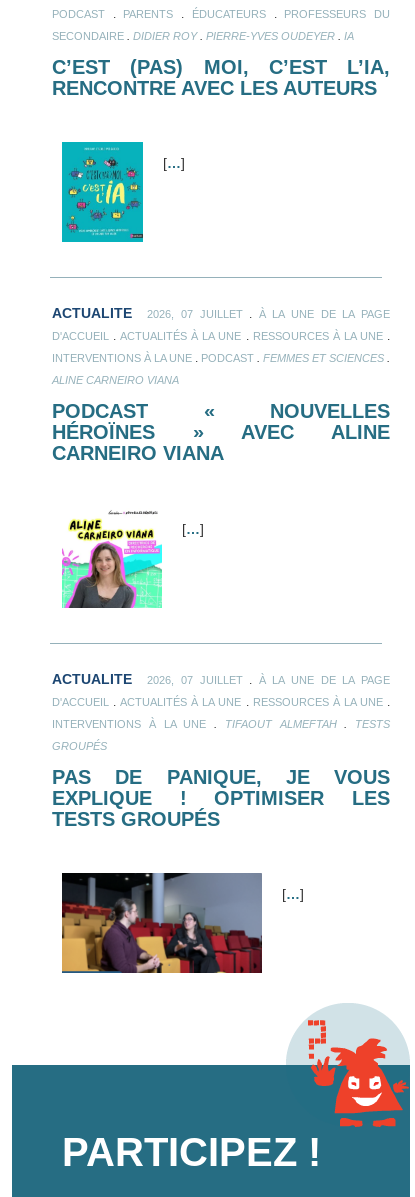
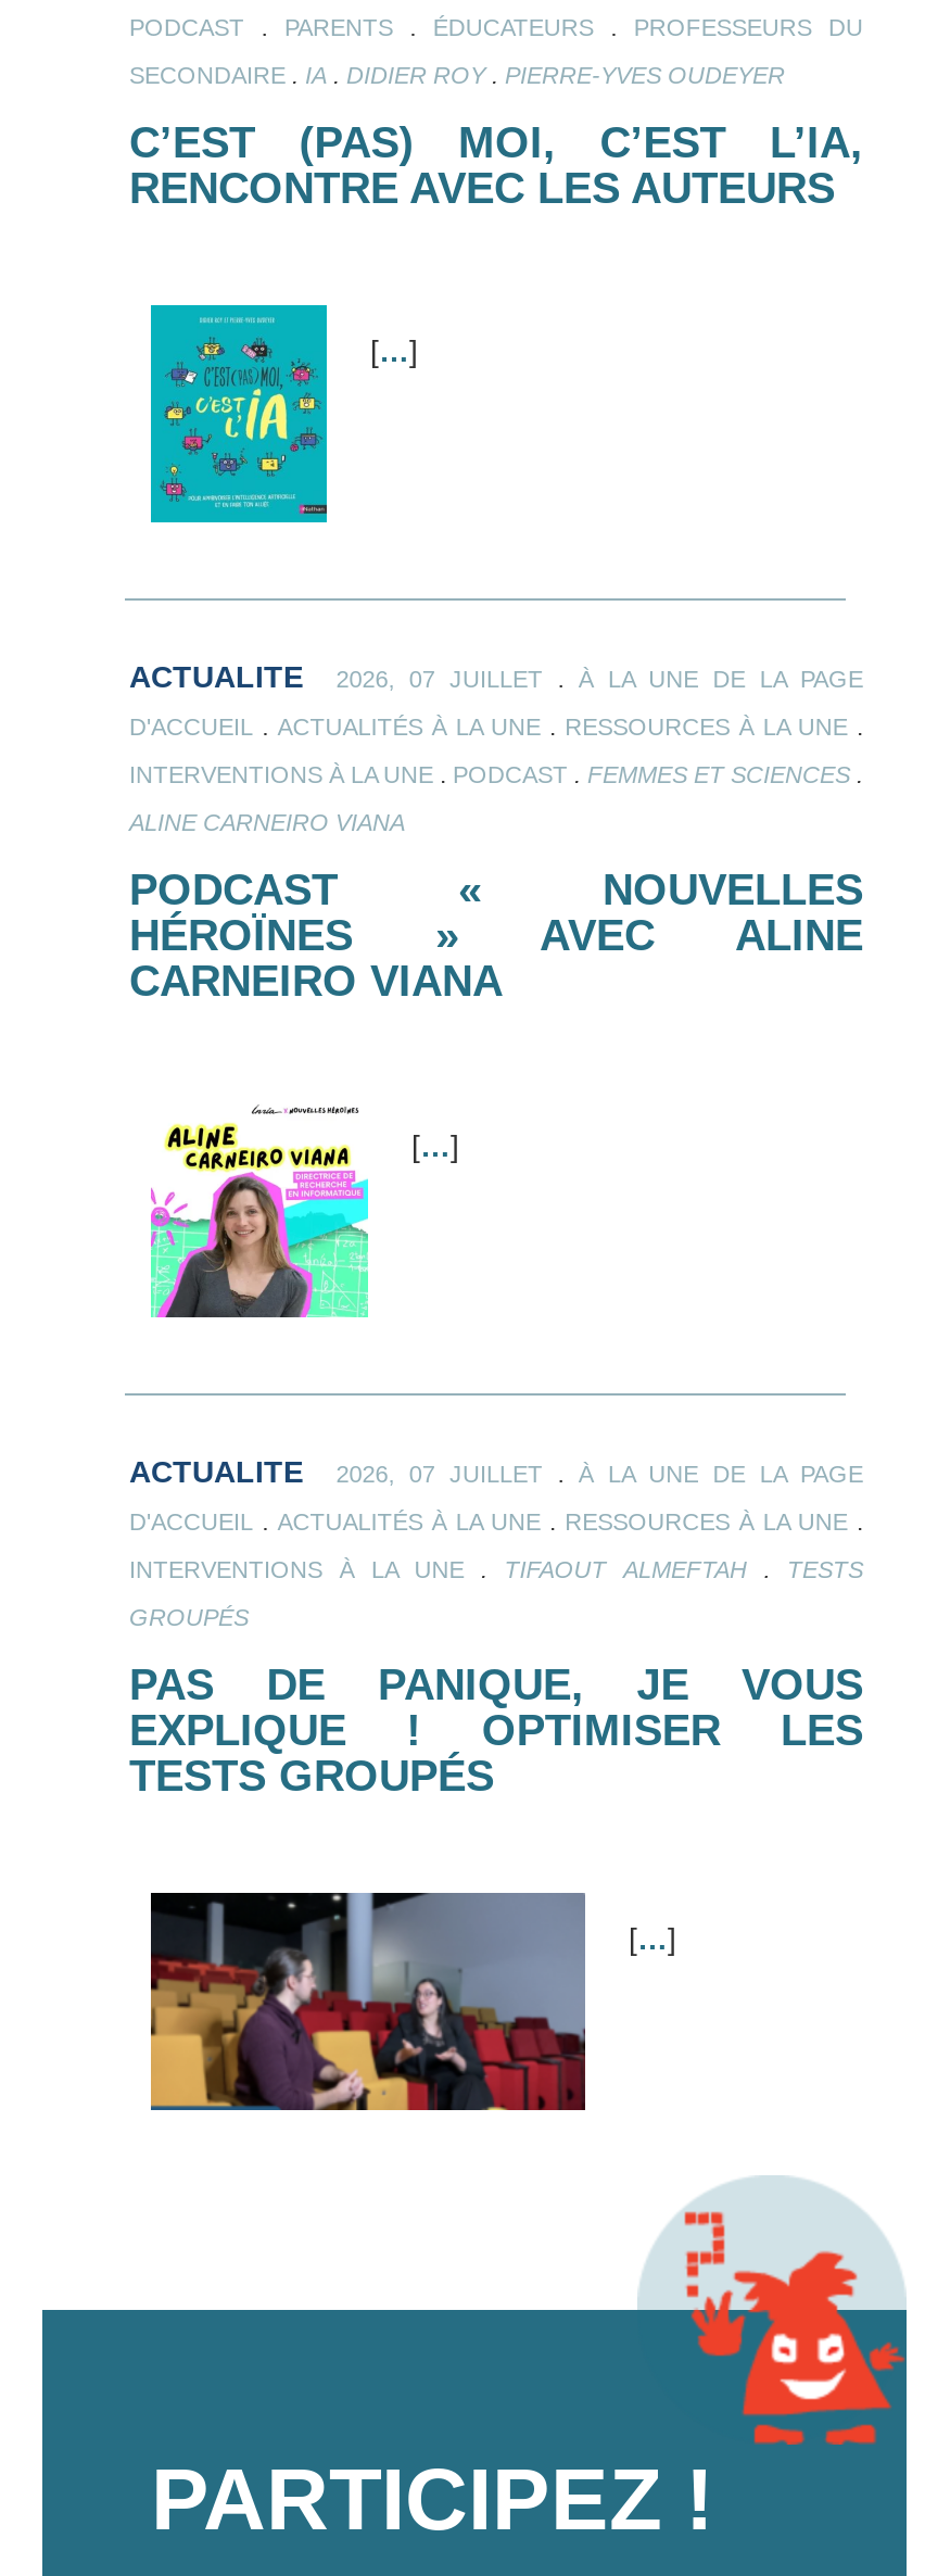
- SECONDAIRE. DIDIER ROY. PIERRE-YVES OUDEYER. IA
+ SECONDAIRE. IA. DIDIER ROY. PIERRE-YVES OUDEYER
